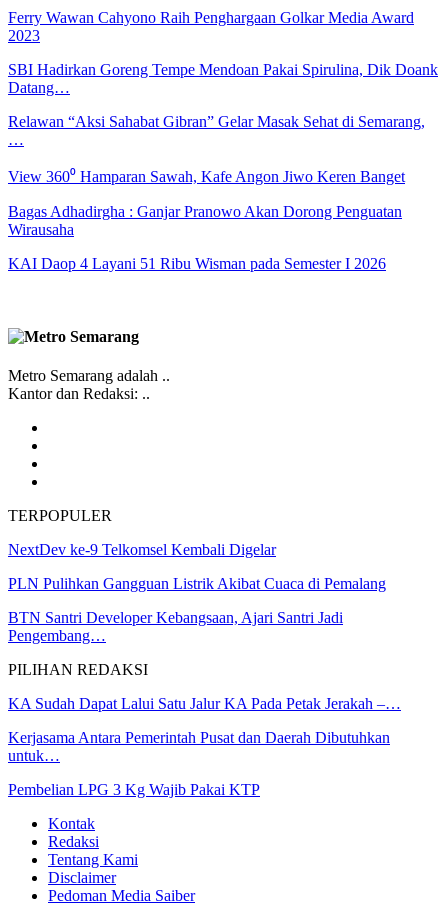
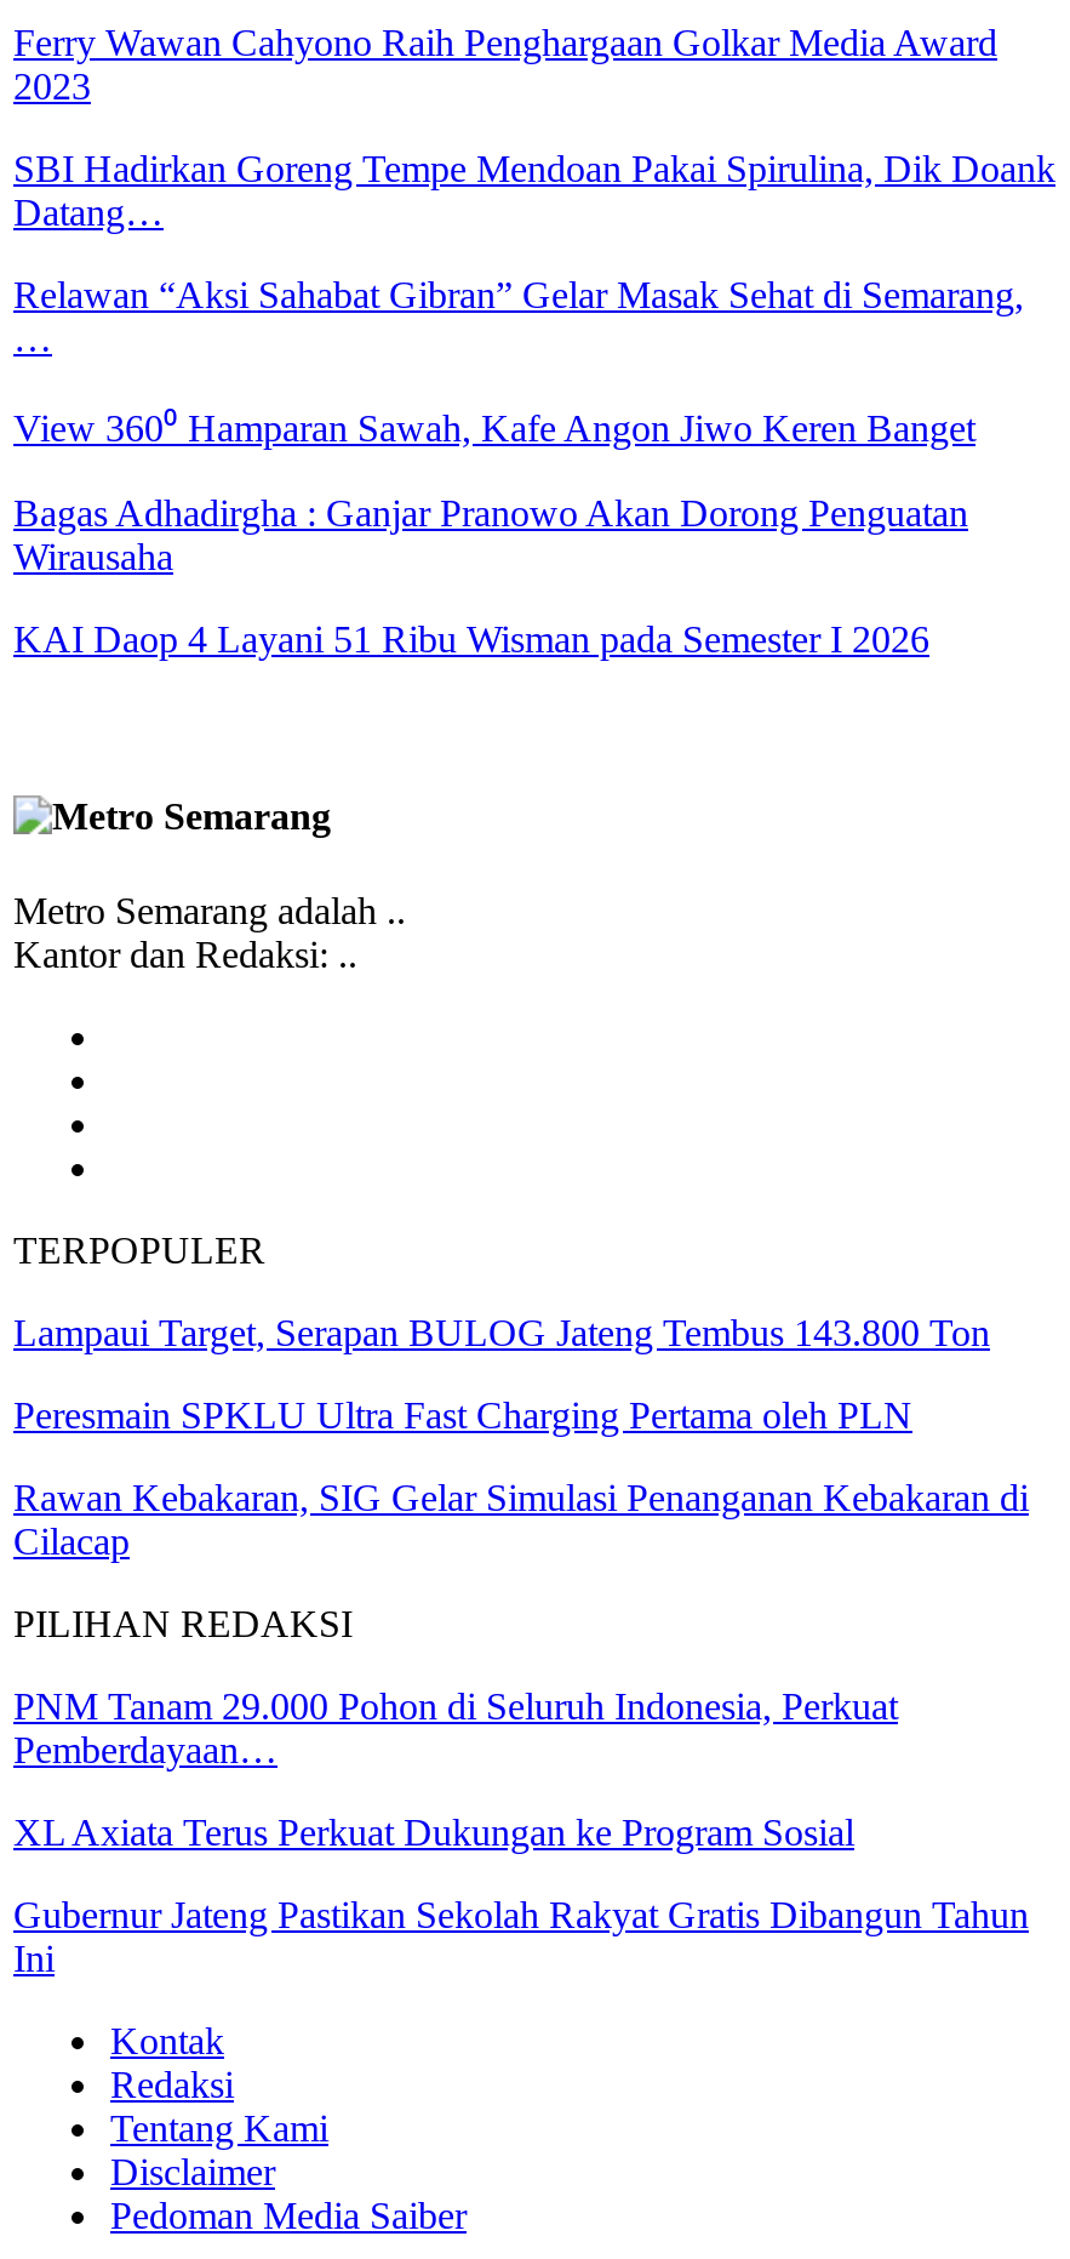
- NextDev ke-9 Telkomsel Kembali Digelar
+ Lampaui Target, Serapan BULOG Jateng Tembus 143.800 Ton

- PLN Pulihkan Gangguan Listrik Akibat Cuaca di Pemalang
+ Peresmain SPKLU Ultra Fast Charging Pertama oleh PLN

- BTN Santri Developer Kebangsaan, Ajari Santri Jadi
- Pengembang…
+ Rawan Kebakaran, SIG Gelar Simulasi Penanganan Kebakaran di
+ Cilacap

- KA Sudah Dapat Lalui Satu Jalur KA Pada Petak Jerakah –…
+ PNM Tanam 29.000 Pohon di Seluruh Indonesia, Perkuat
+ Pemberdayaan…

- Kerjasama Antara Pemerintah Pusat dan Daerah Dibutuhkan
- untuk…
+ XL Axiata Terus Perkuat Dukungan ke Program Sosial

- Pembelian LPG 3 Kg Wajib Pakai KTP
+ Gubernur Jateng Pastikan Sekolah Rakyat Gratis Dibangun Tahun
+ Ini
